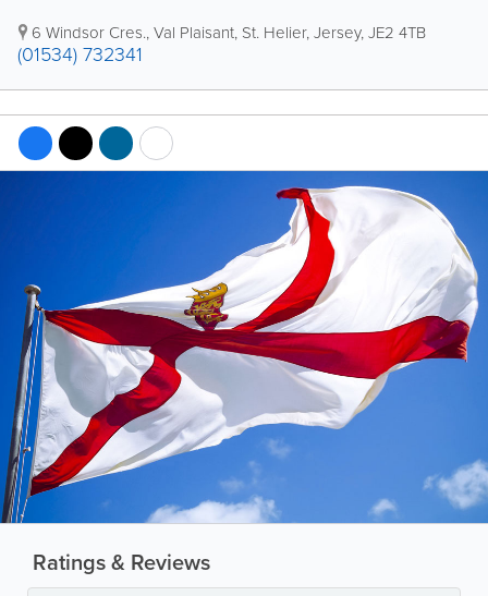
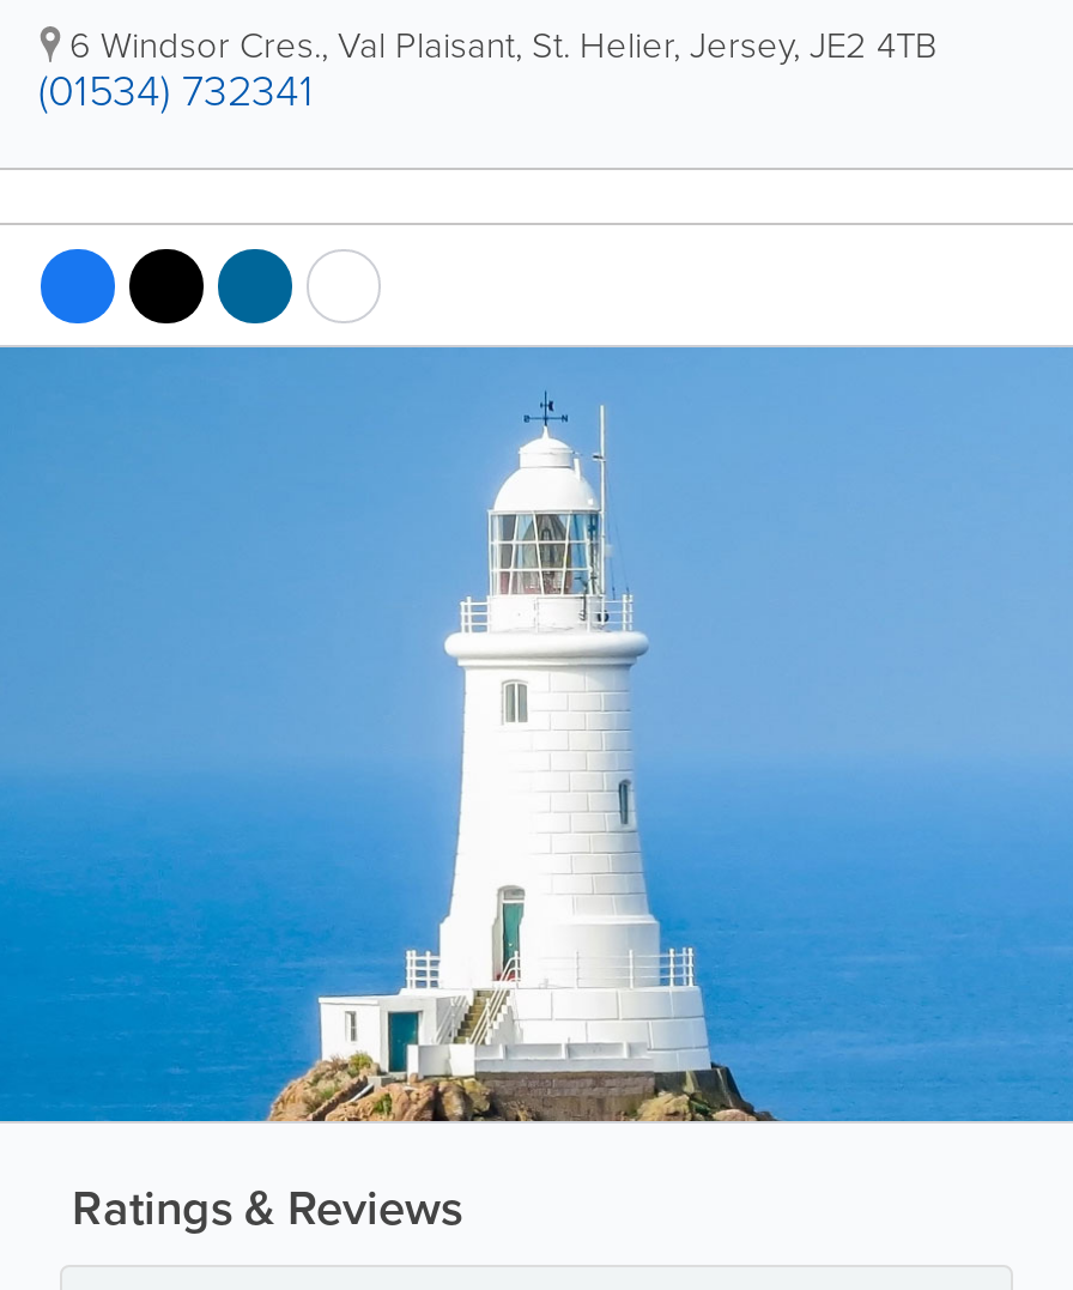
- [image]
+ [image]
